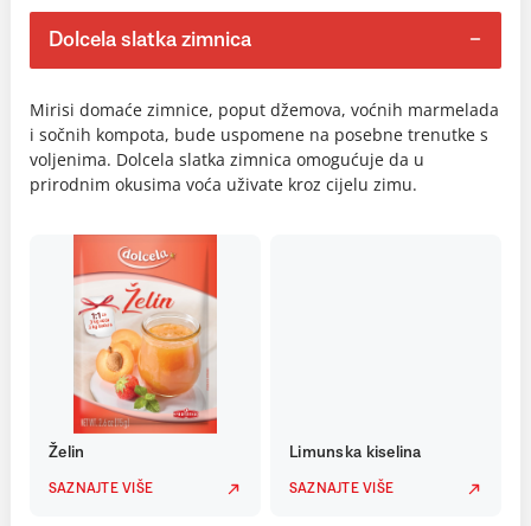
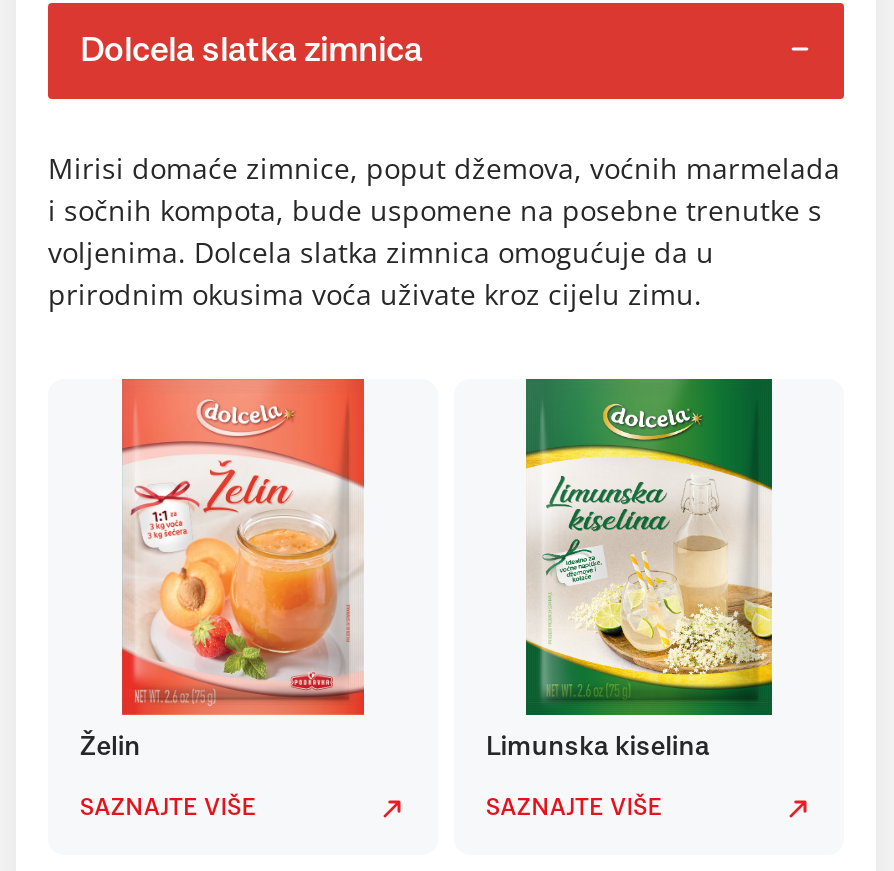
+ [image]
